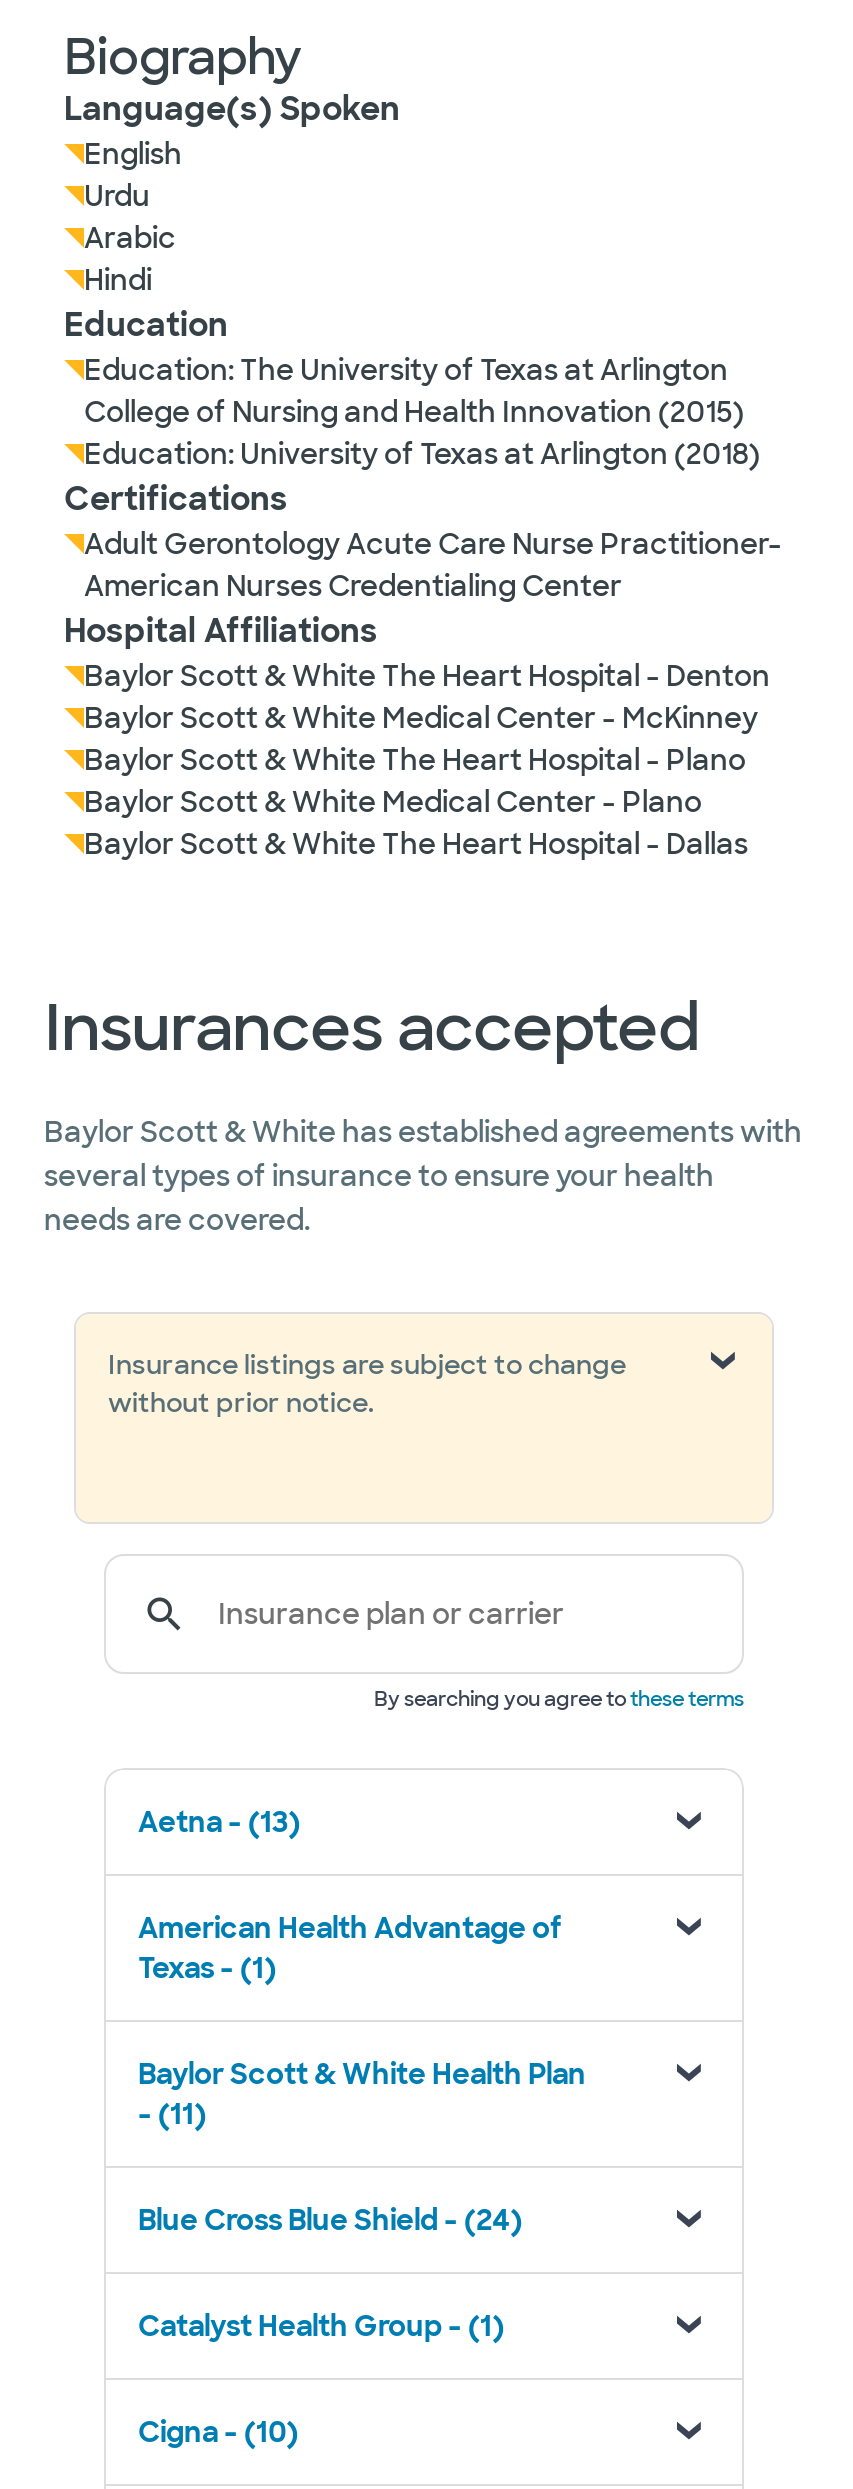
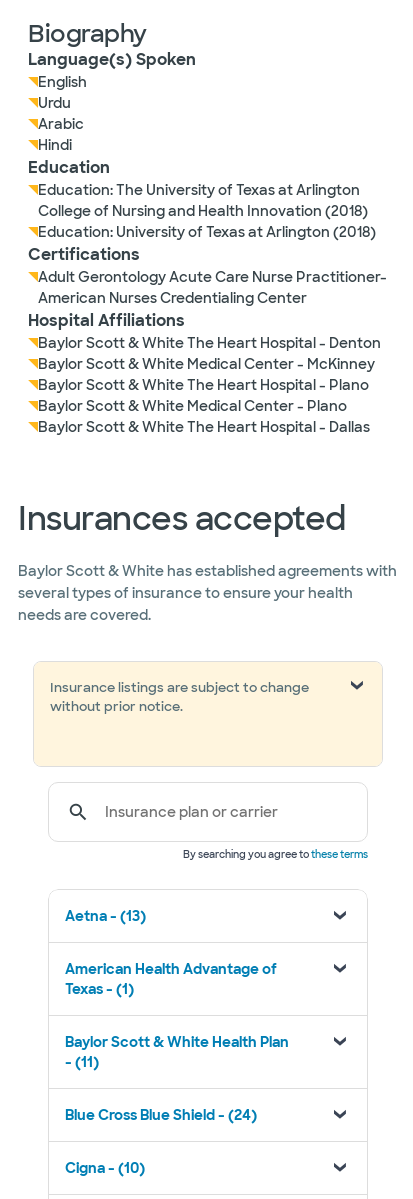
- College of Nursing and Health Innovation (2015)
+ College of Nursing and Health Innovation (2018)

- Catalyst Health Group - (1)
